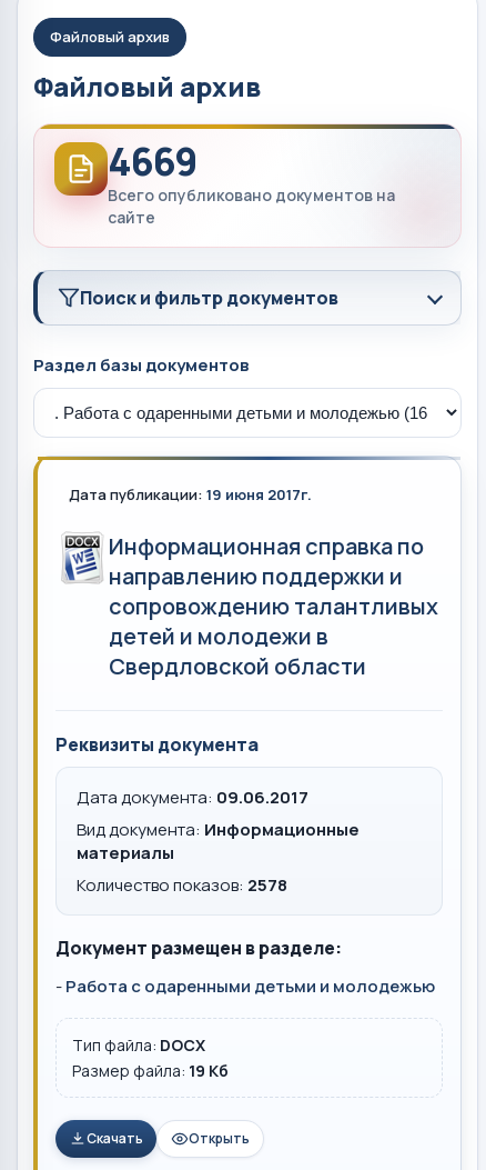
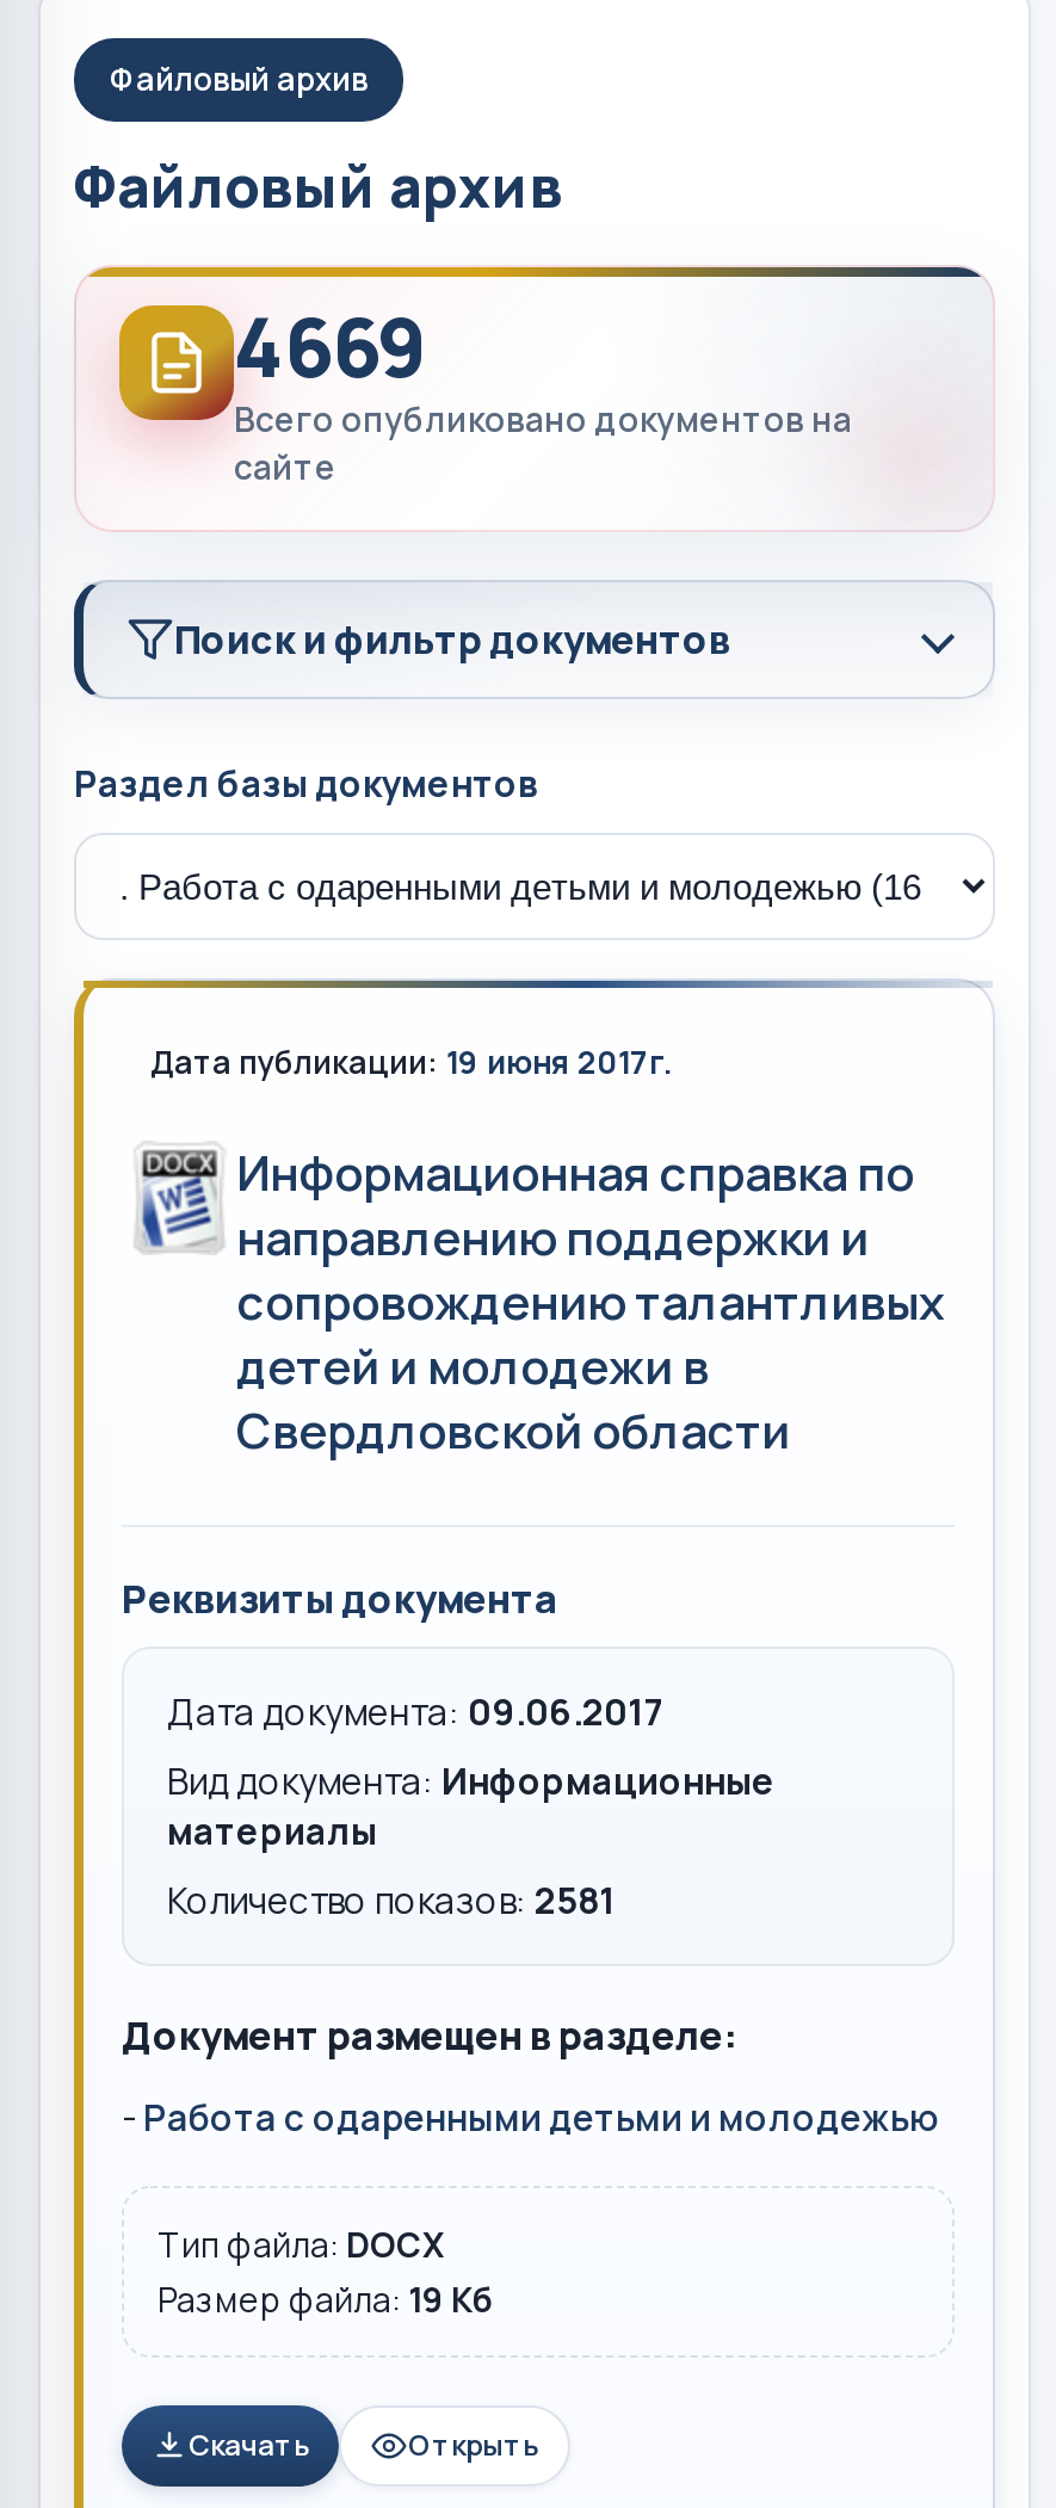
- Количество показов: 2578
+ Количество показов: 2581
